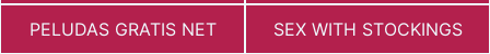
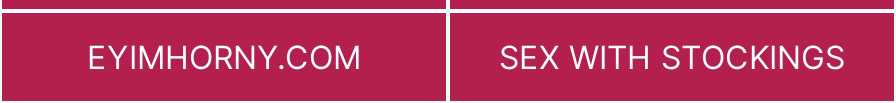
- PELUDAS GRATIS NET
+ EYIMHORNY.COM
